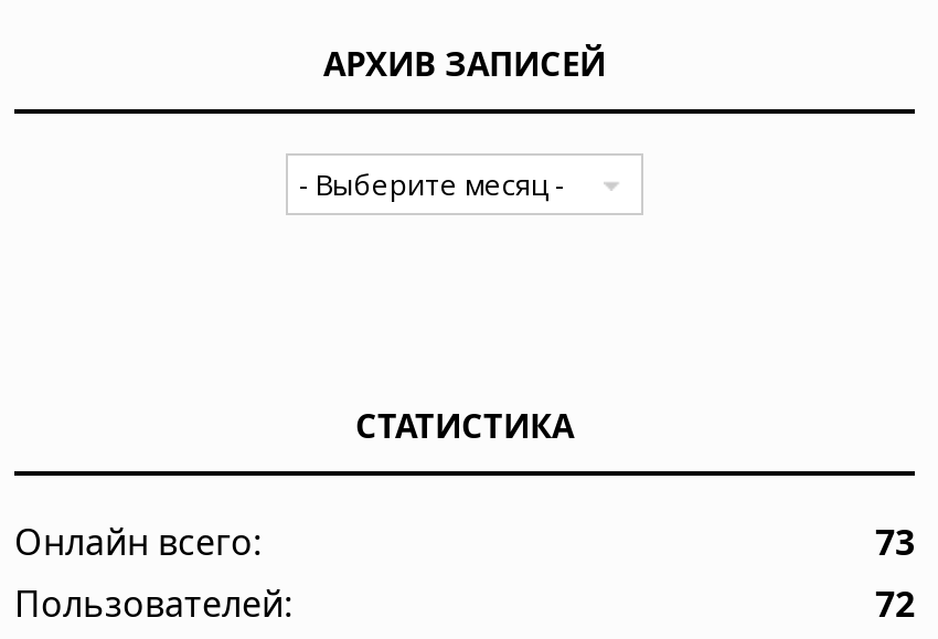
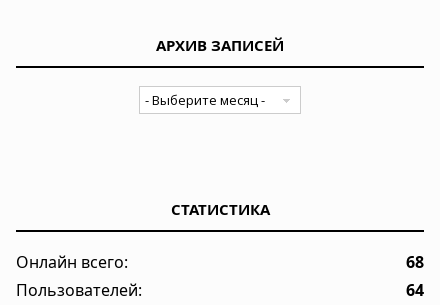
- 73
+ 68

- 72
+ 64
